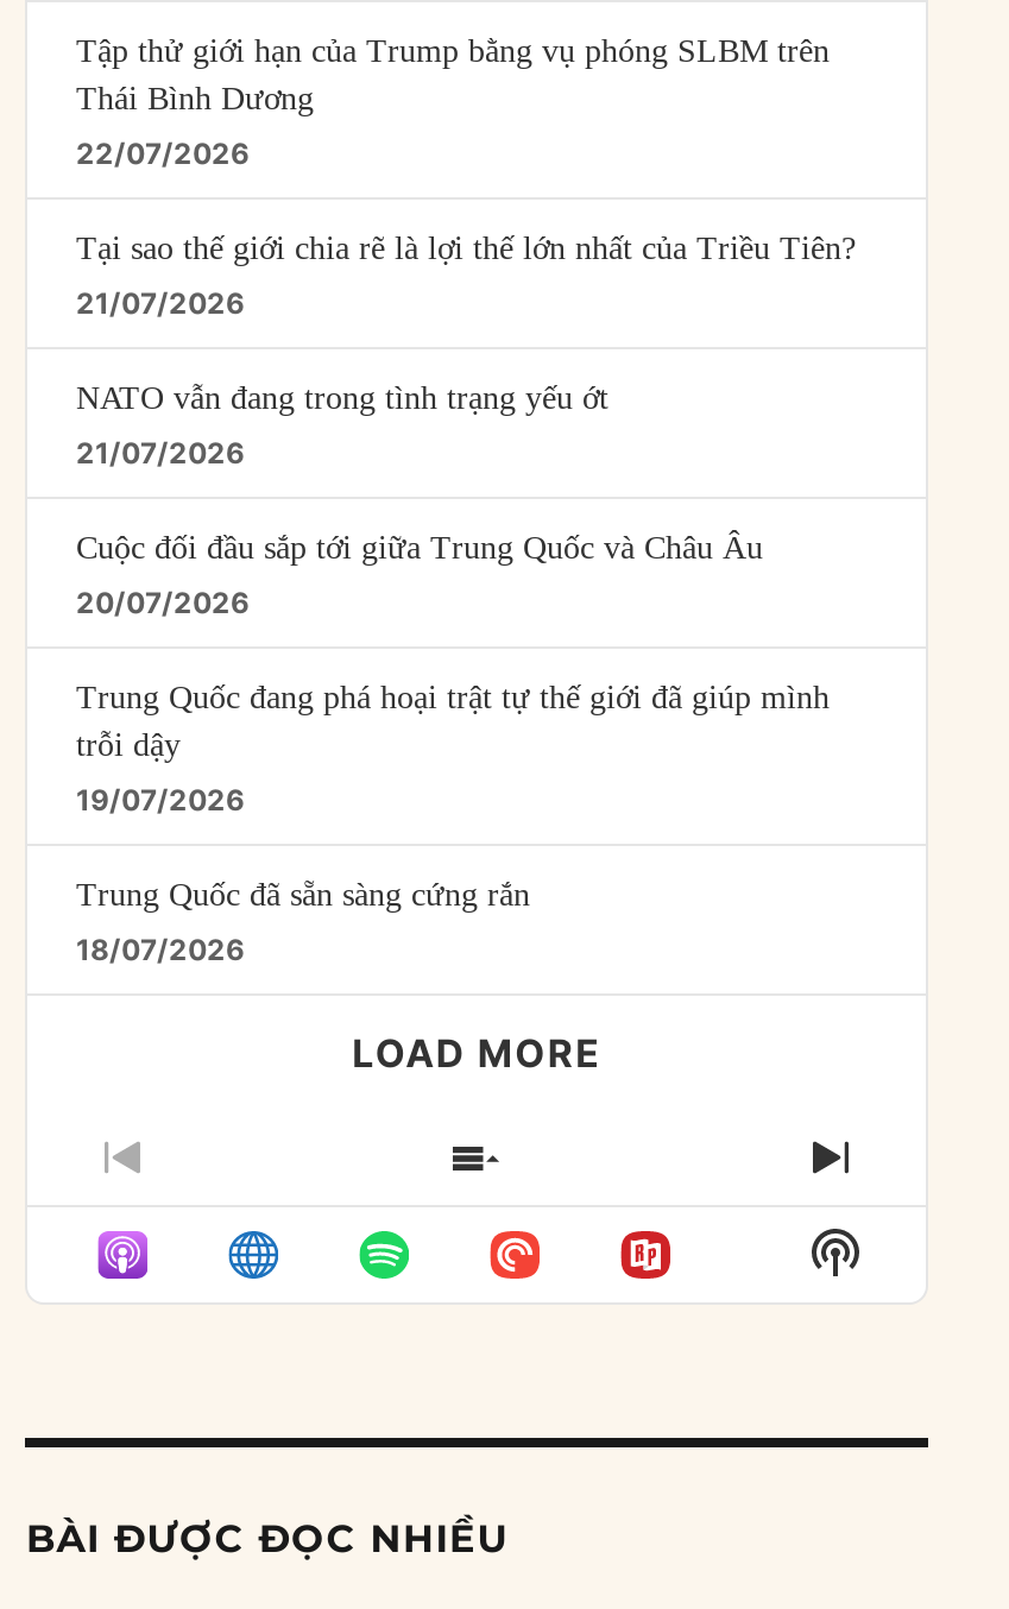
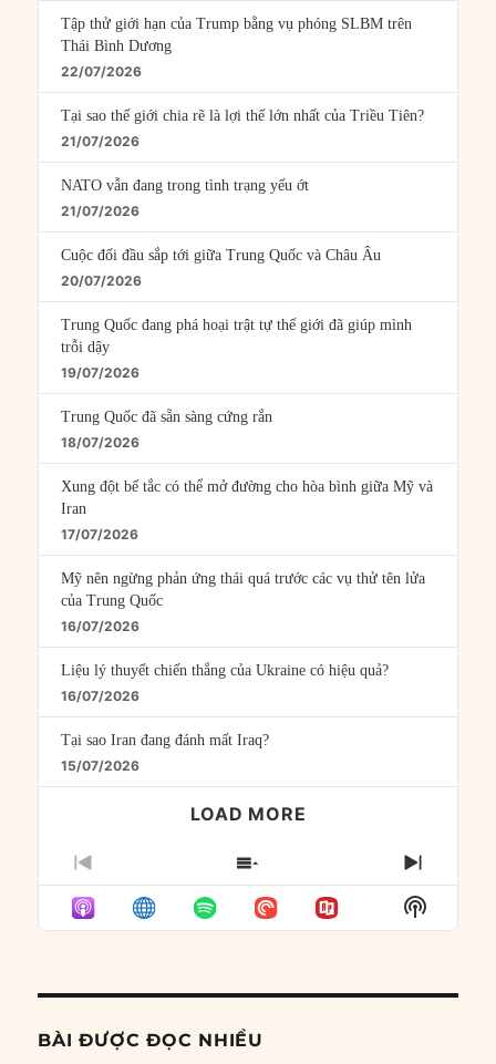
+ Xung đột bế tắc có thể mở đường cho hòa bình giữa Mỹ và
+ Iran
+ 17/07/2026
+ Mỹ nên ngừng phản ứng thái quá trước các vụ thử tên lửa
+ của Trung Quốc
+ 16/07/2026
+ Liệu lý thuyết chiến thắng của Ukraine có hiệu quả?
+ 16/07/2026
+ Tại sao Iran đang đánh mất Iraq?
+ 15/07/2026
